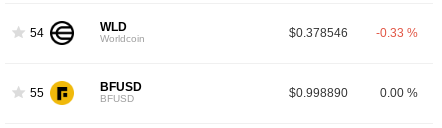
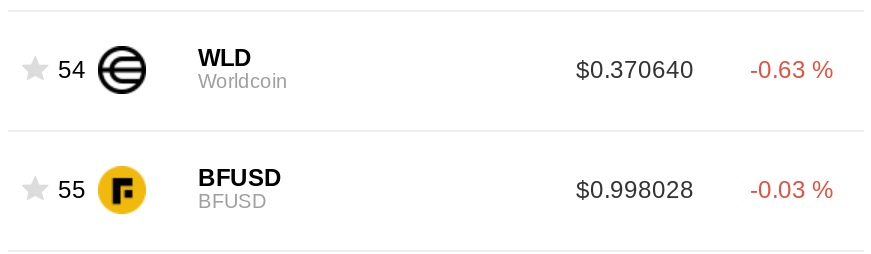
- $0.378546
+ $0.370640

- -0.33 %
+ -0.63 %

- $0.998890
+ $0.998028

- 0.00 %
+ -0.03 %
